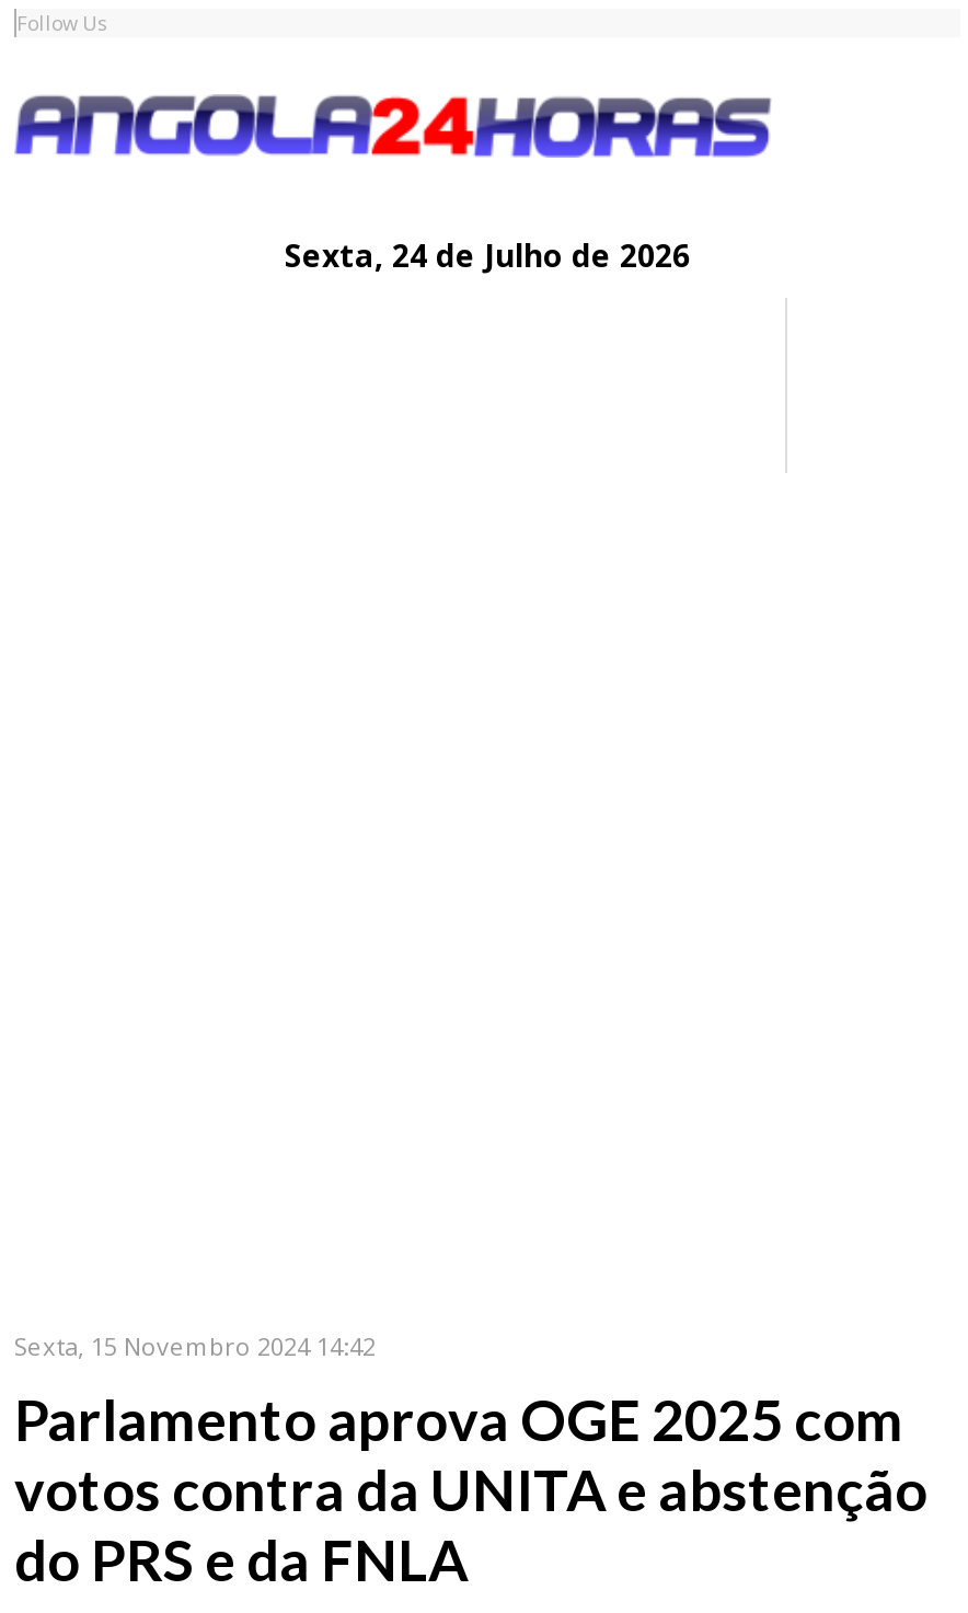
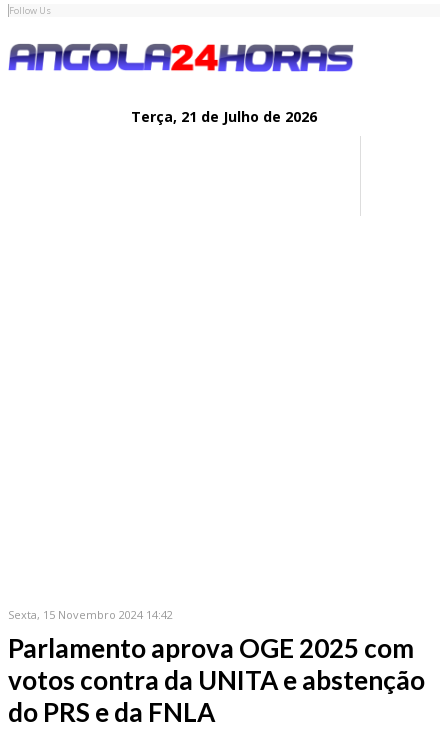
- Sexta, 24 de Julho de 2026
+ Terça, 21 de Julho de 2026
